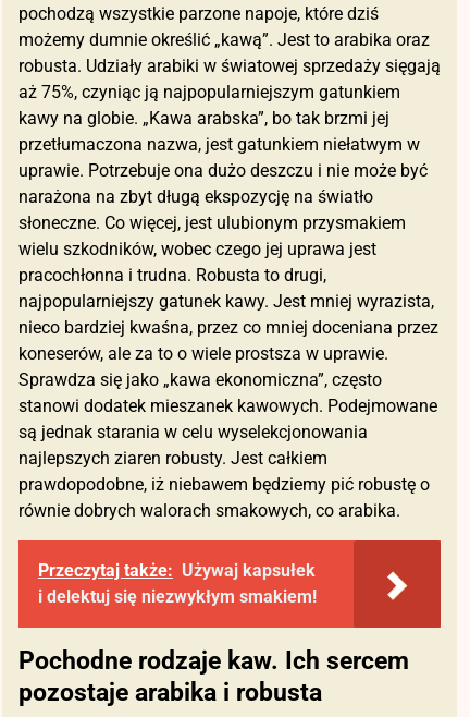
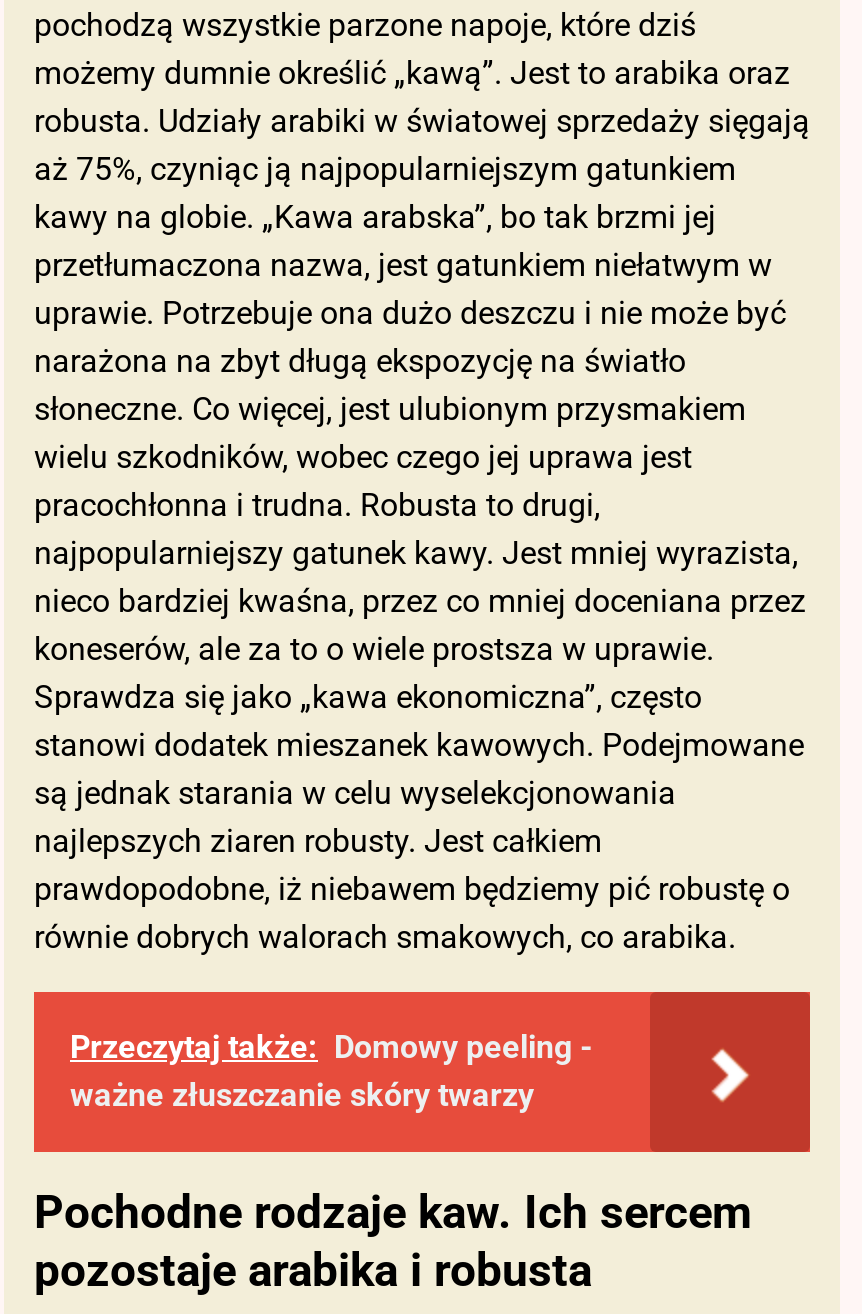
- Przeczytaj także: Używaj kapsułek
- i delektuj się niezwykłym smakiem!
+ Przeczytaj także: Domowy peeling -
+ ważne złuszczanie skóry twarzy
